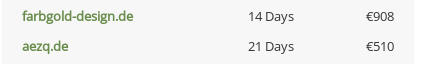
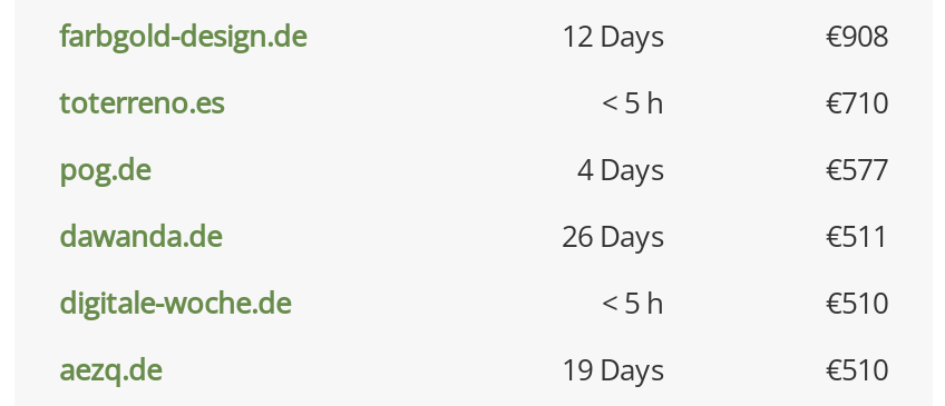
- 14 Days
+ 12 Days

+ toterreno.es
+ < 5 h
+ €710
+ pog.de
+ 4 Days
+ €577
+ dawanda.de
+ 26 Days
+ €511
+ digitale-woche.de
+ < 5 h
+ €510

- 21 Days
+ 19 Days
